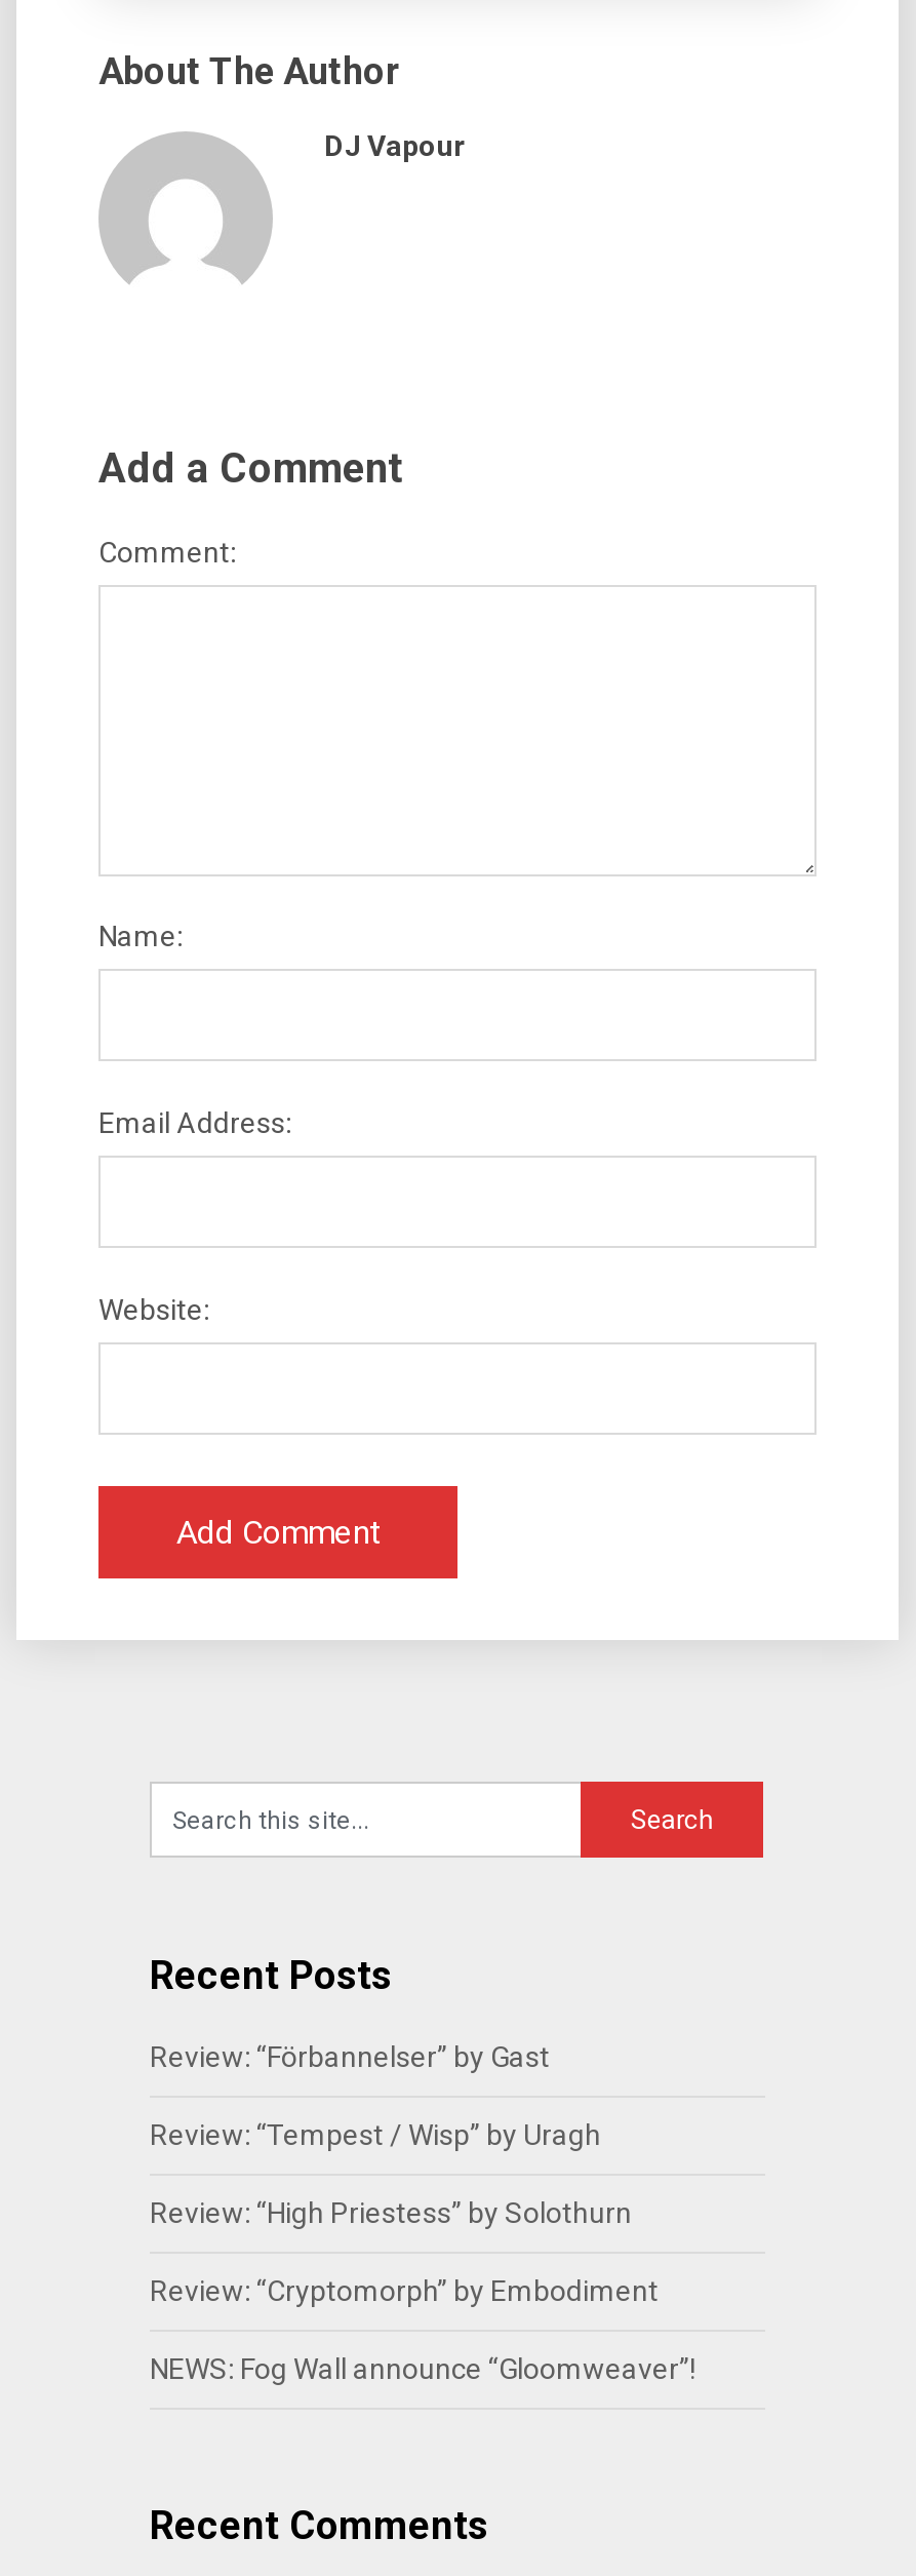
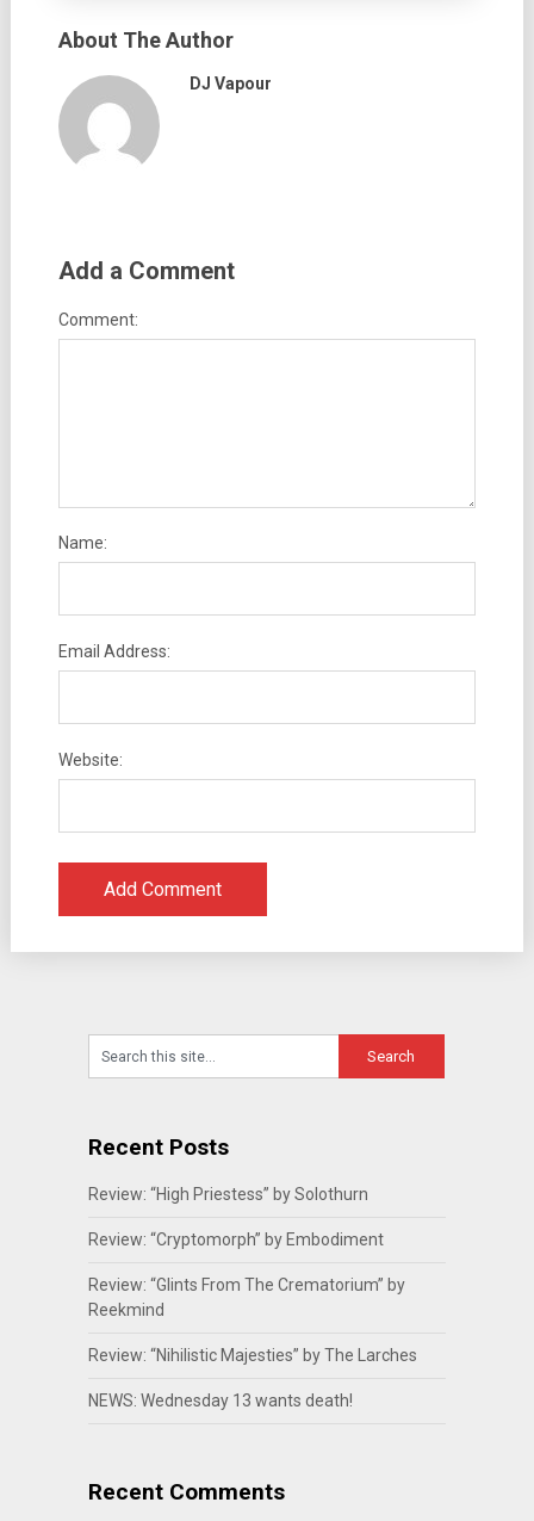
- Review: “Förbannelser” by Gast
- Review: “Tempest / Wisp” by Uragh

moved up: Review: “High Priestess” by Solothurn | Review: “Cryptomorph” by Embodiment

- NEWS: Fog Wall announce “Gloomweaver”!
+ Review: “Glints From The Crematorium” by
+ Reekmind
+ Review: “Nihilistic Majesties” by The Larches
+ NEWS: Wednesday 13 wants death!
